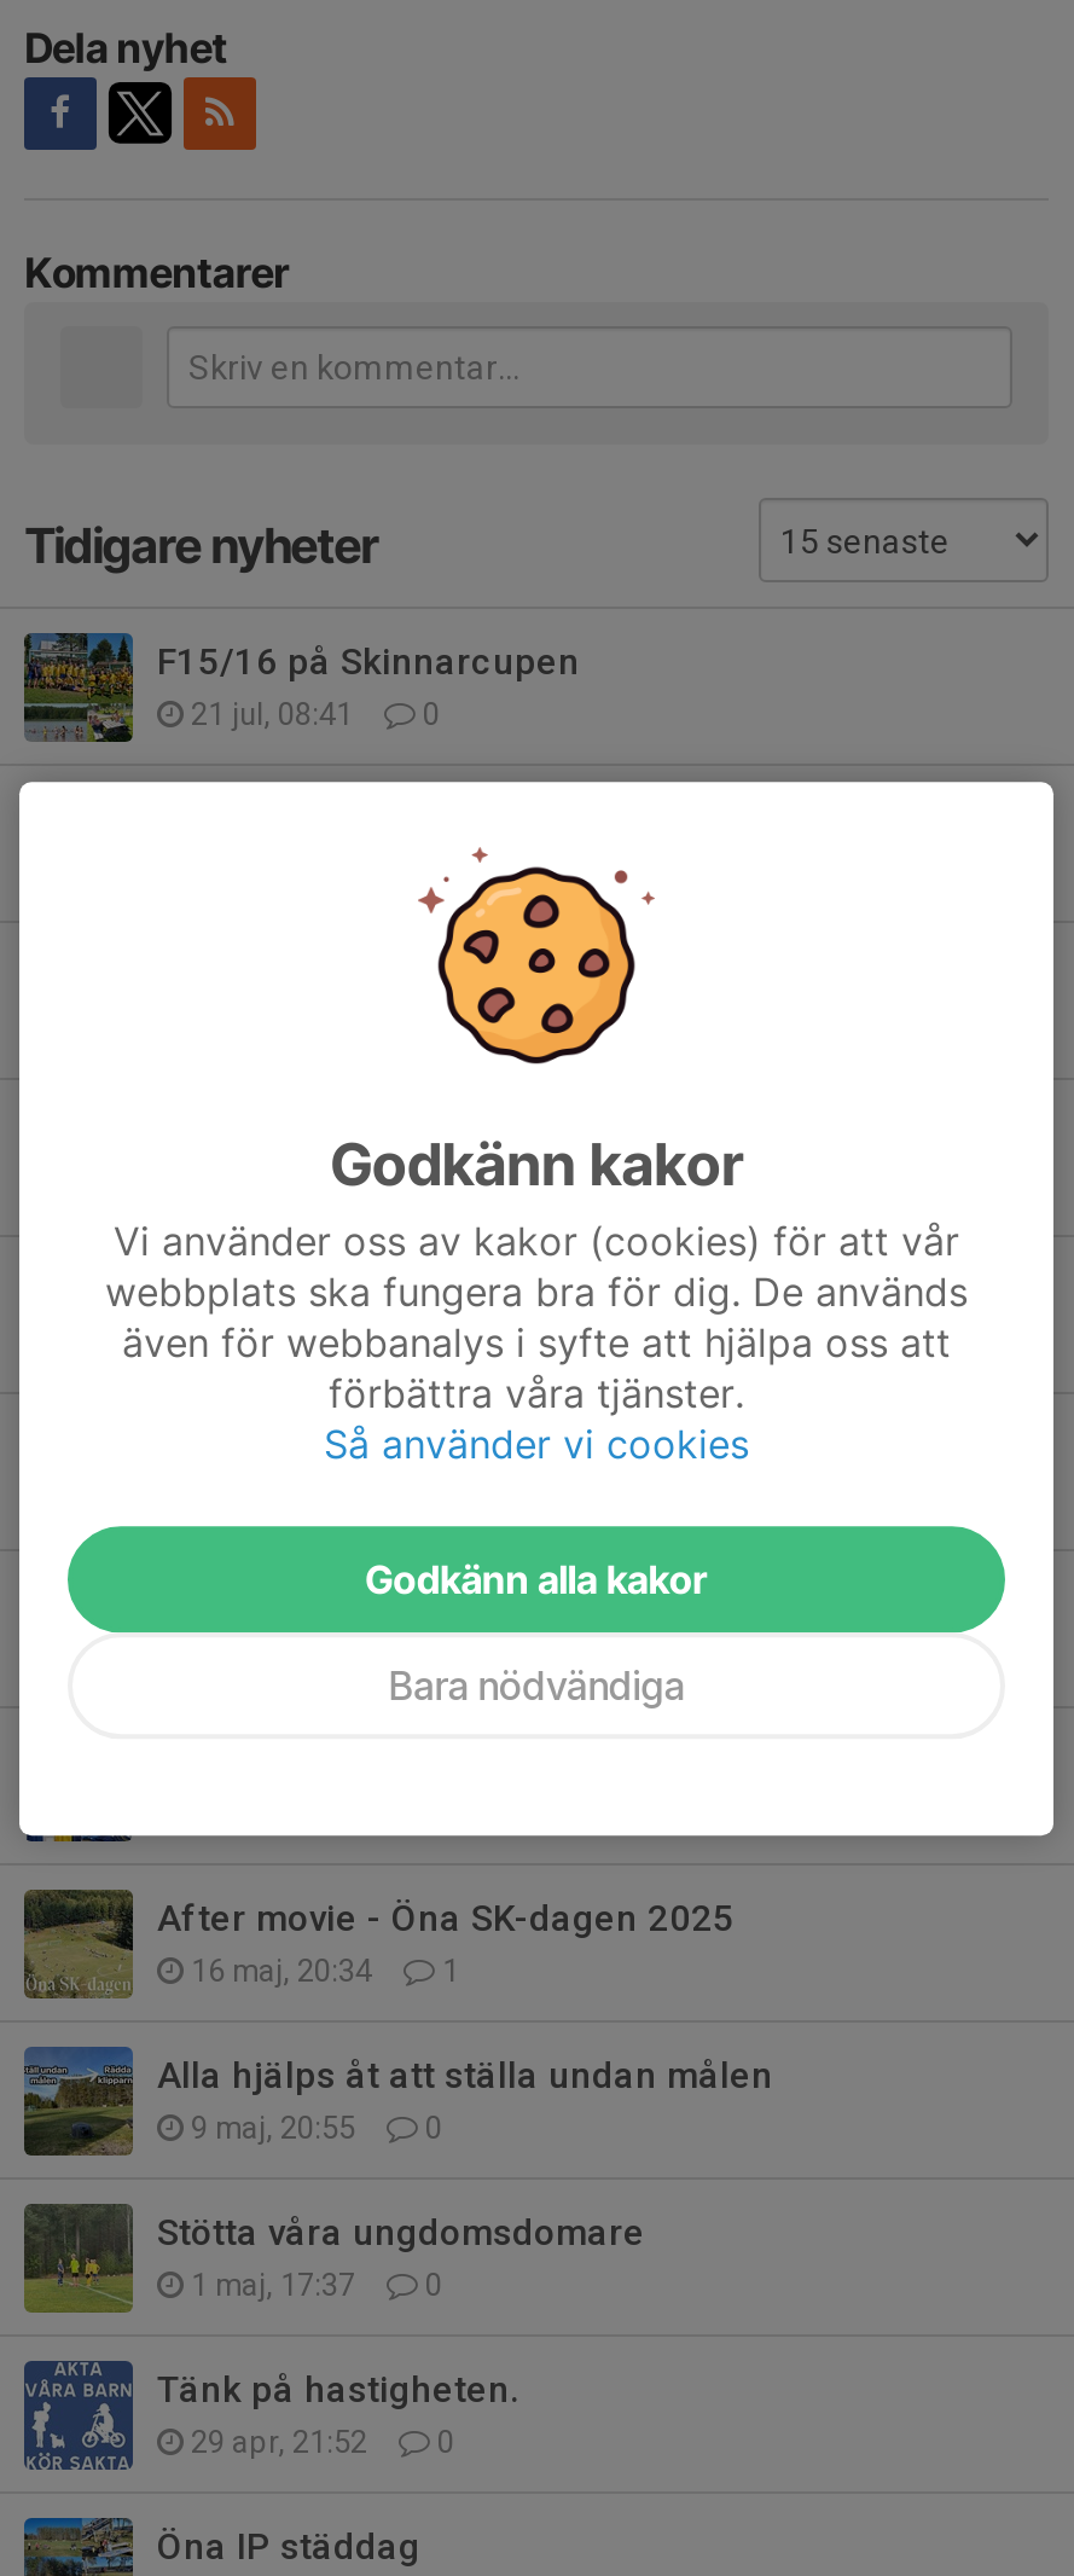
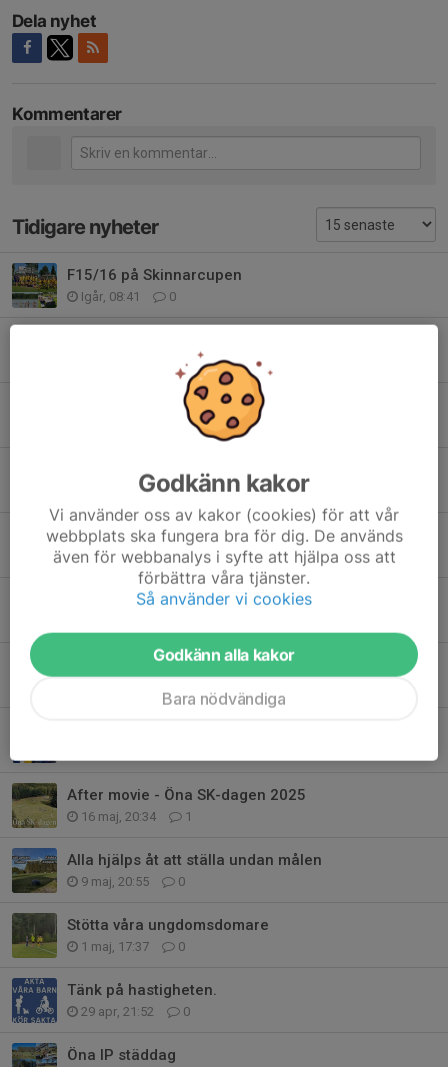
- 21 jul, 08:41 0
+ Igår, 08:41 0
